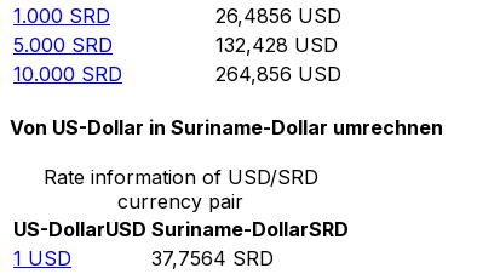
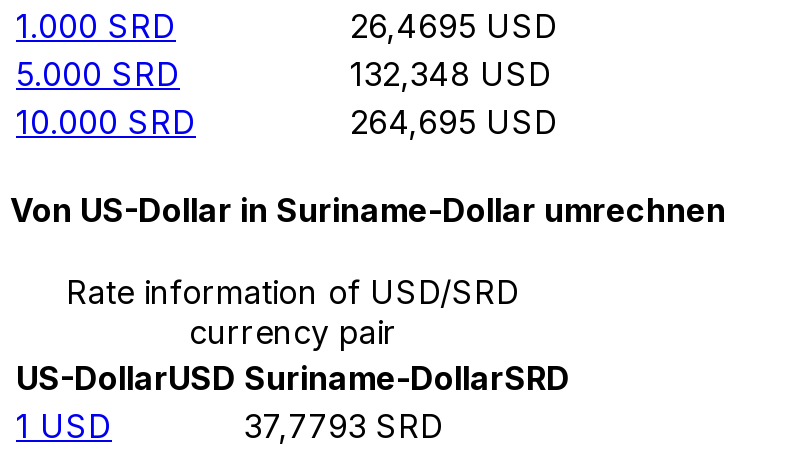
- 26,4856 USD
+ 26,4695 USD

- 132,428 USD
+ 132,348 USD

- 264,856 USD
+ 264,695 USD

- 37,7564 SRD
+ 37,7793 SRD
